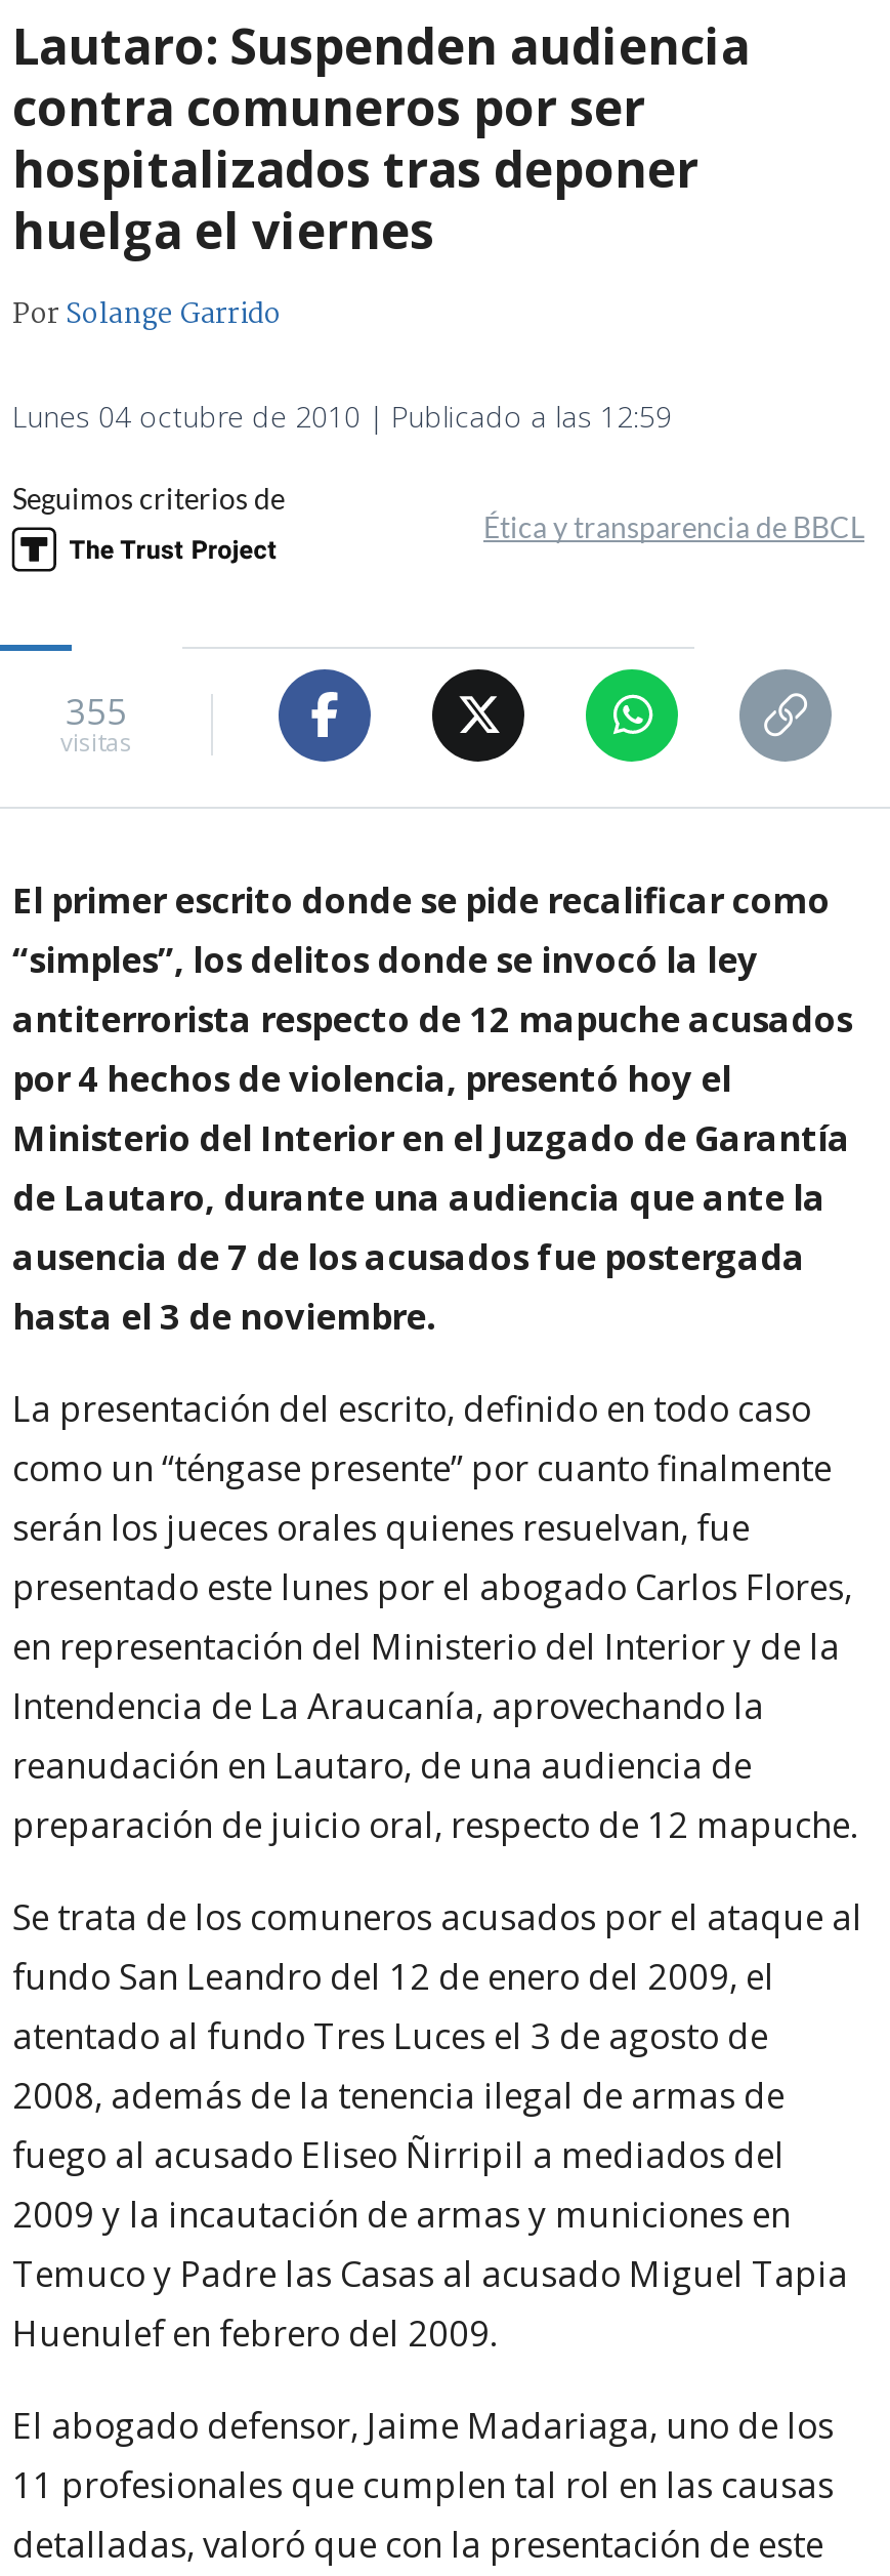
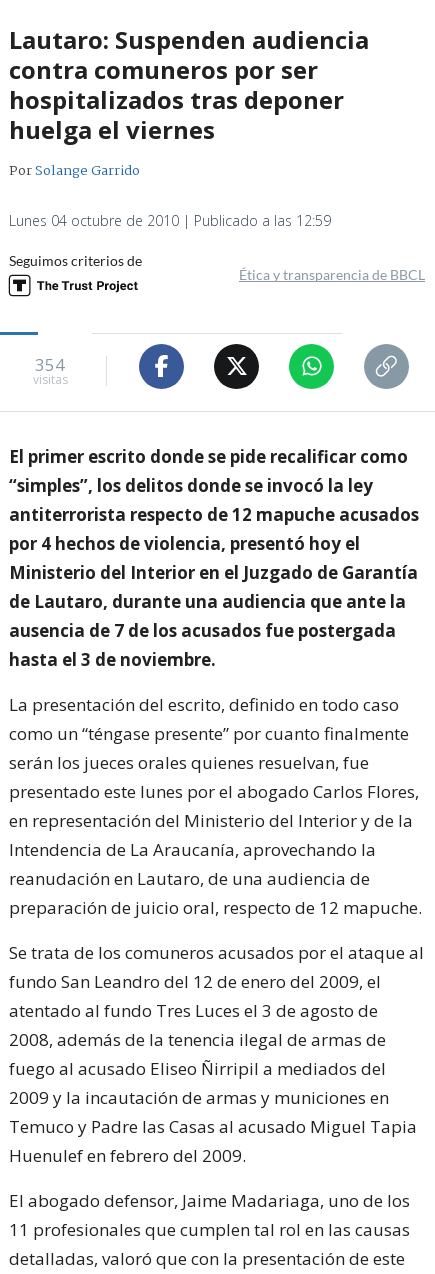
- 355
+ 354
